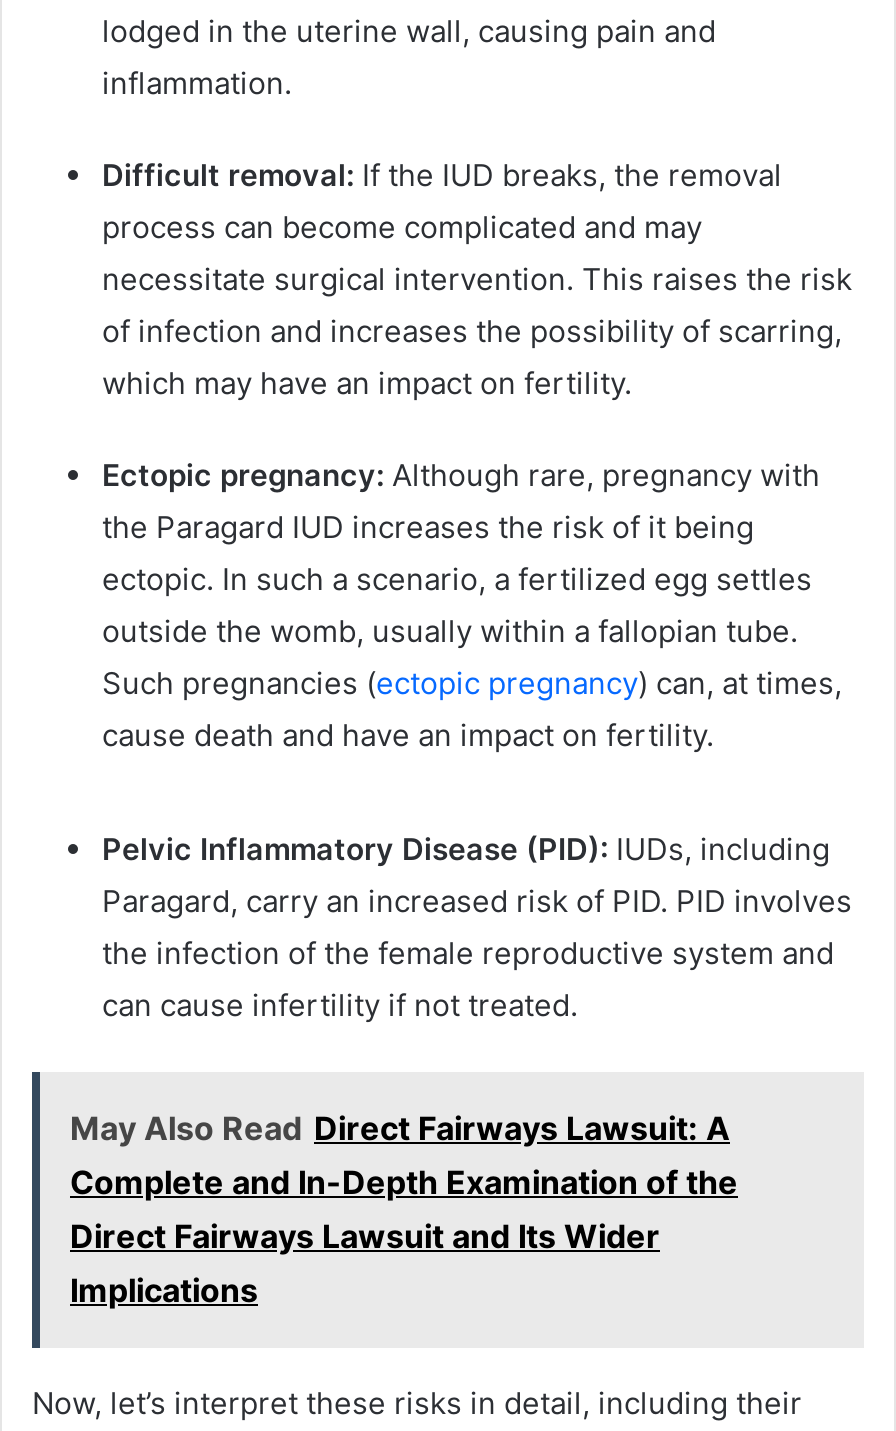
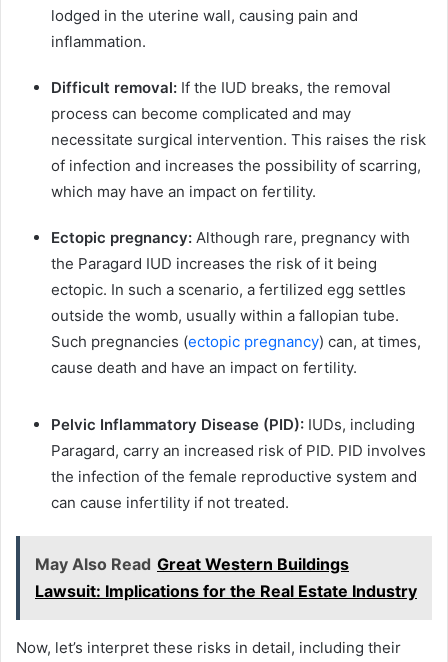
- May Also Read Direct Fairways Lawsuit: A
- Complete and In-Depth Examination of the
- Direct Fairways Lawsuit and Its Wider
- Implications
+ May Also Read Great Western Buildings
+ Lawsuit: Implications for the Real Estate Industry
